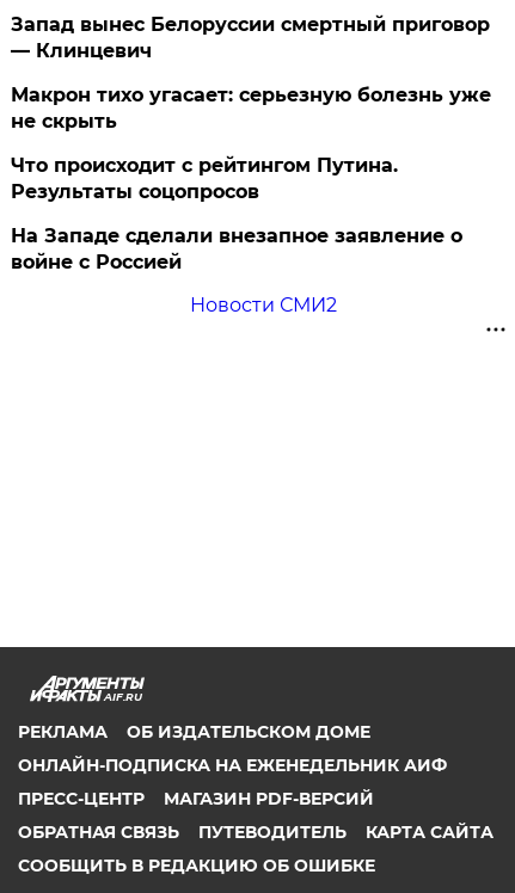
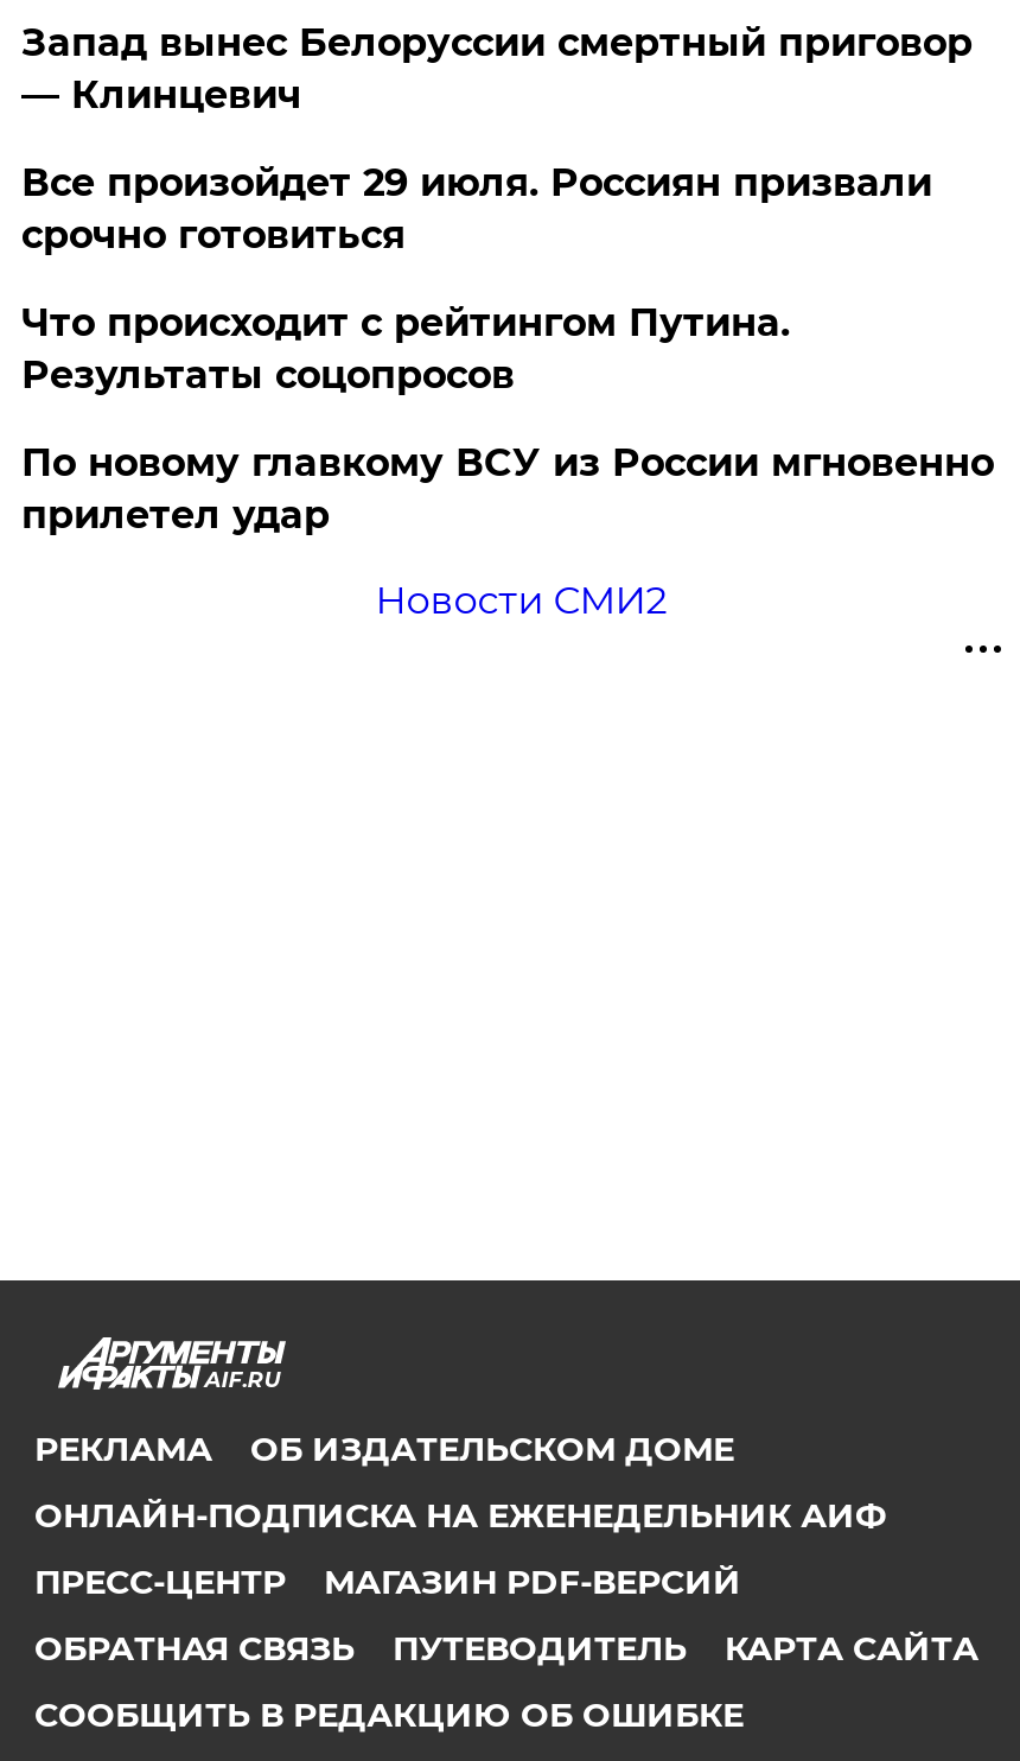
- Макрон тихо угасает: серьезную болезнь уже
- не скрыть
+ Все произойдет 29 июля. Россиян призвали
+ срочно готовиться

- На Западе сделали внезапное заявление о
- войне с Россией
+ По новому главкому ВСУ из России мгновенно
+ прилетел удар
